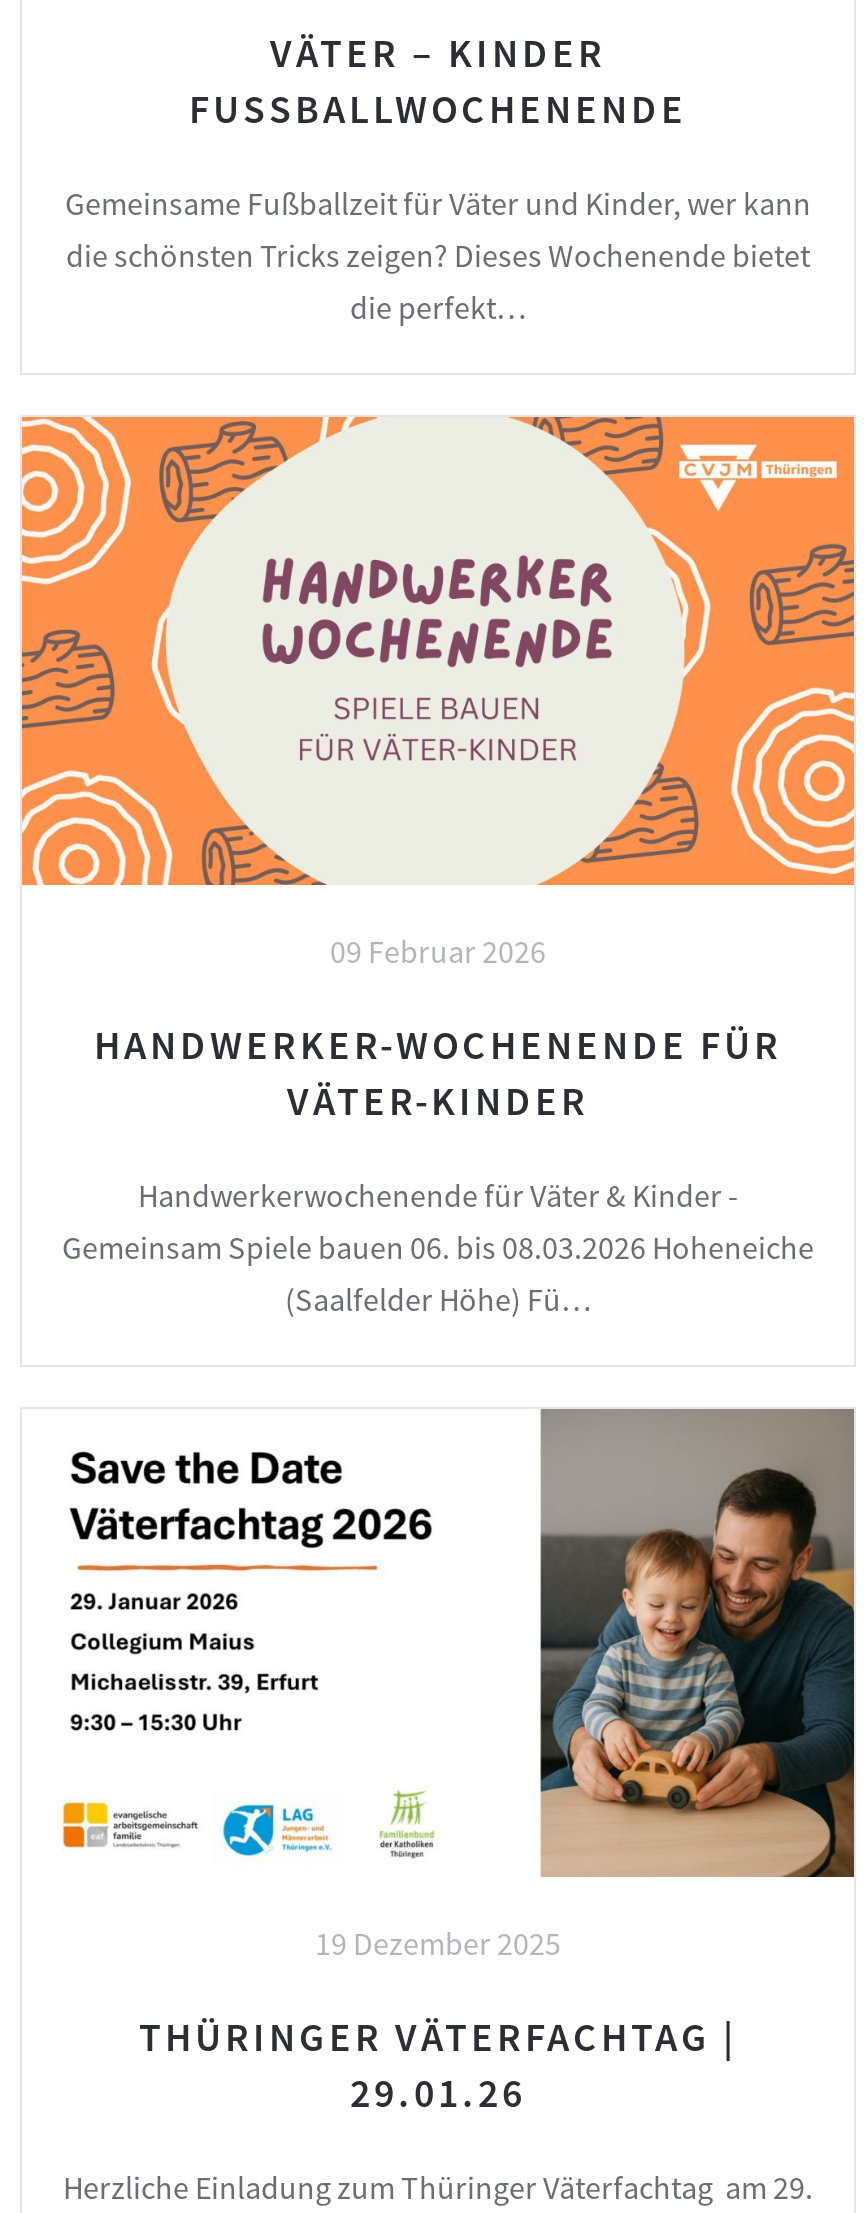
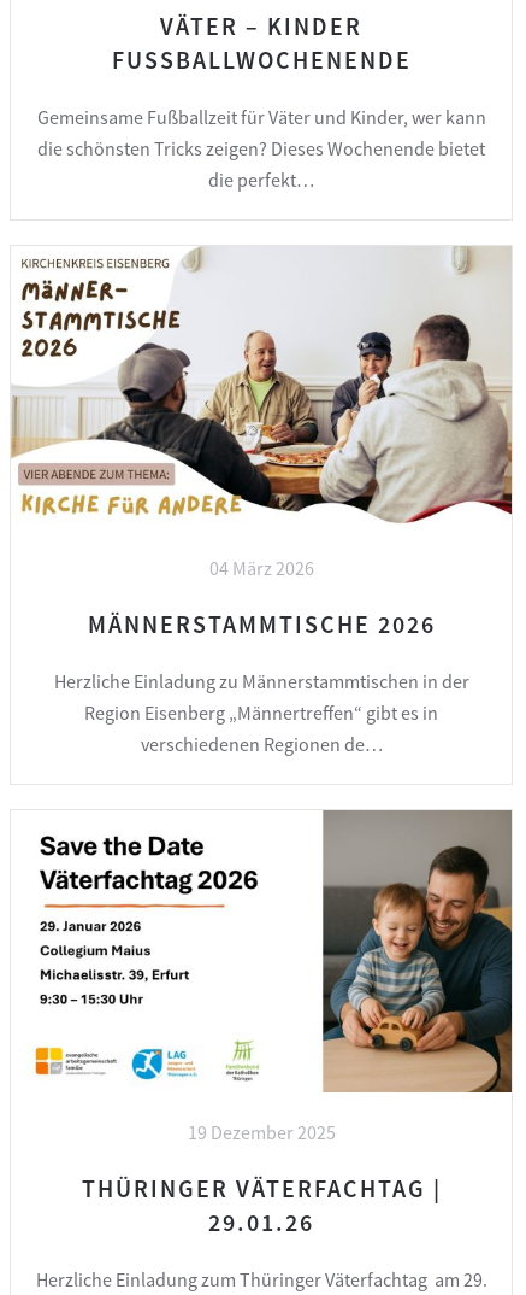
- [image]
- 09 Februar 2026
+ [image]
+ 04 März 2026

- HANDWERKER-WOCHENENDE FÜR
- VÄTER-KINDER
+ MÄNNERSTAMMTISCHE 2026

- Handwerkerwochenende für Väter & Kinder -
- Gemeinsam Spiele bauen 06. bis 08.03.2026 Hoheneiche
- (Saalfelder Höhe) Fü…
+ Herzliche Einladung zu Männerstammtischen in der
+ Region Eisenberg „Männertreffen“ gibt es in
+ verschiedenen Regionen de…
